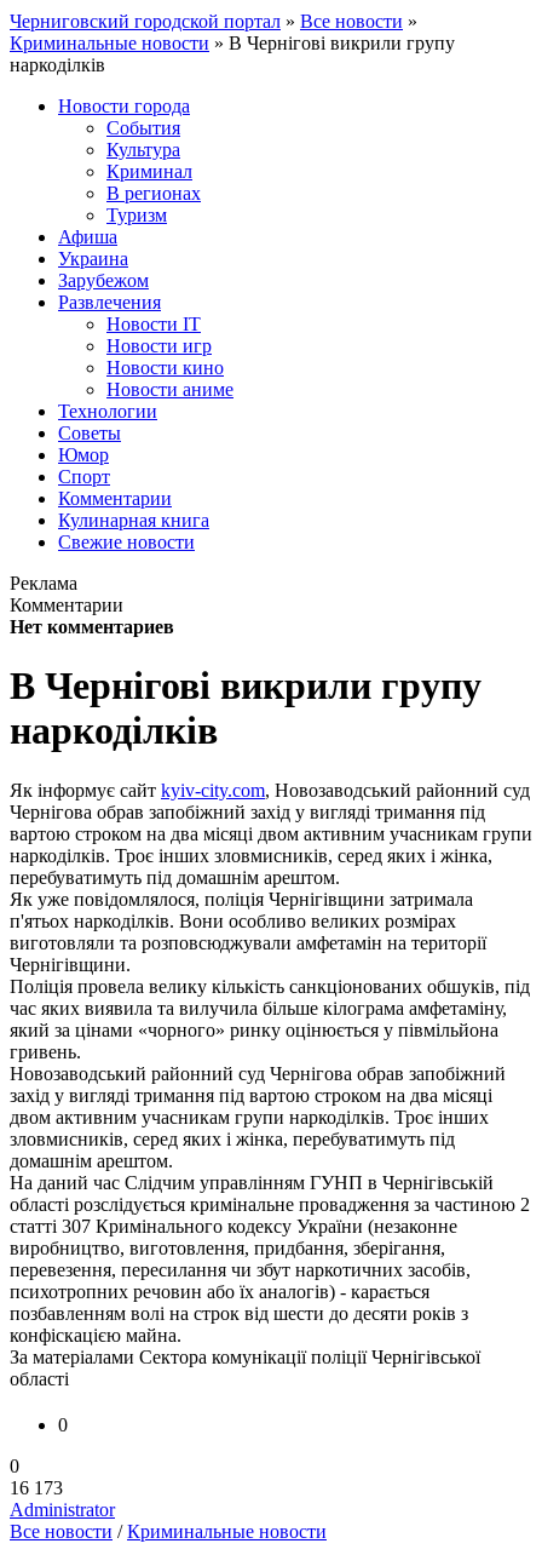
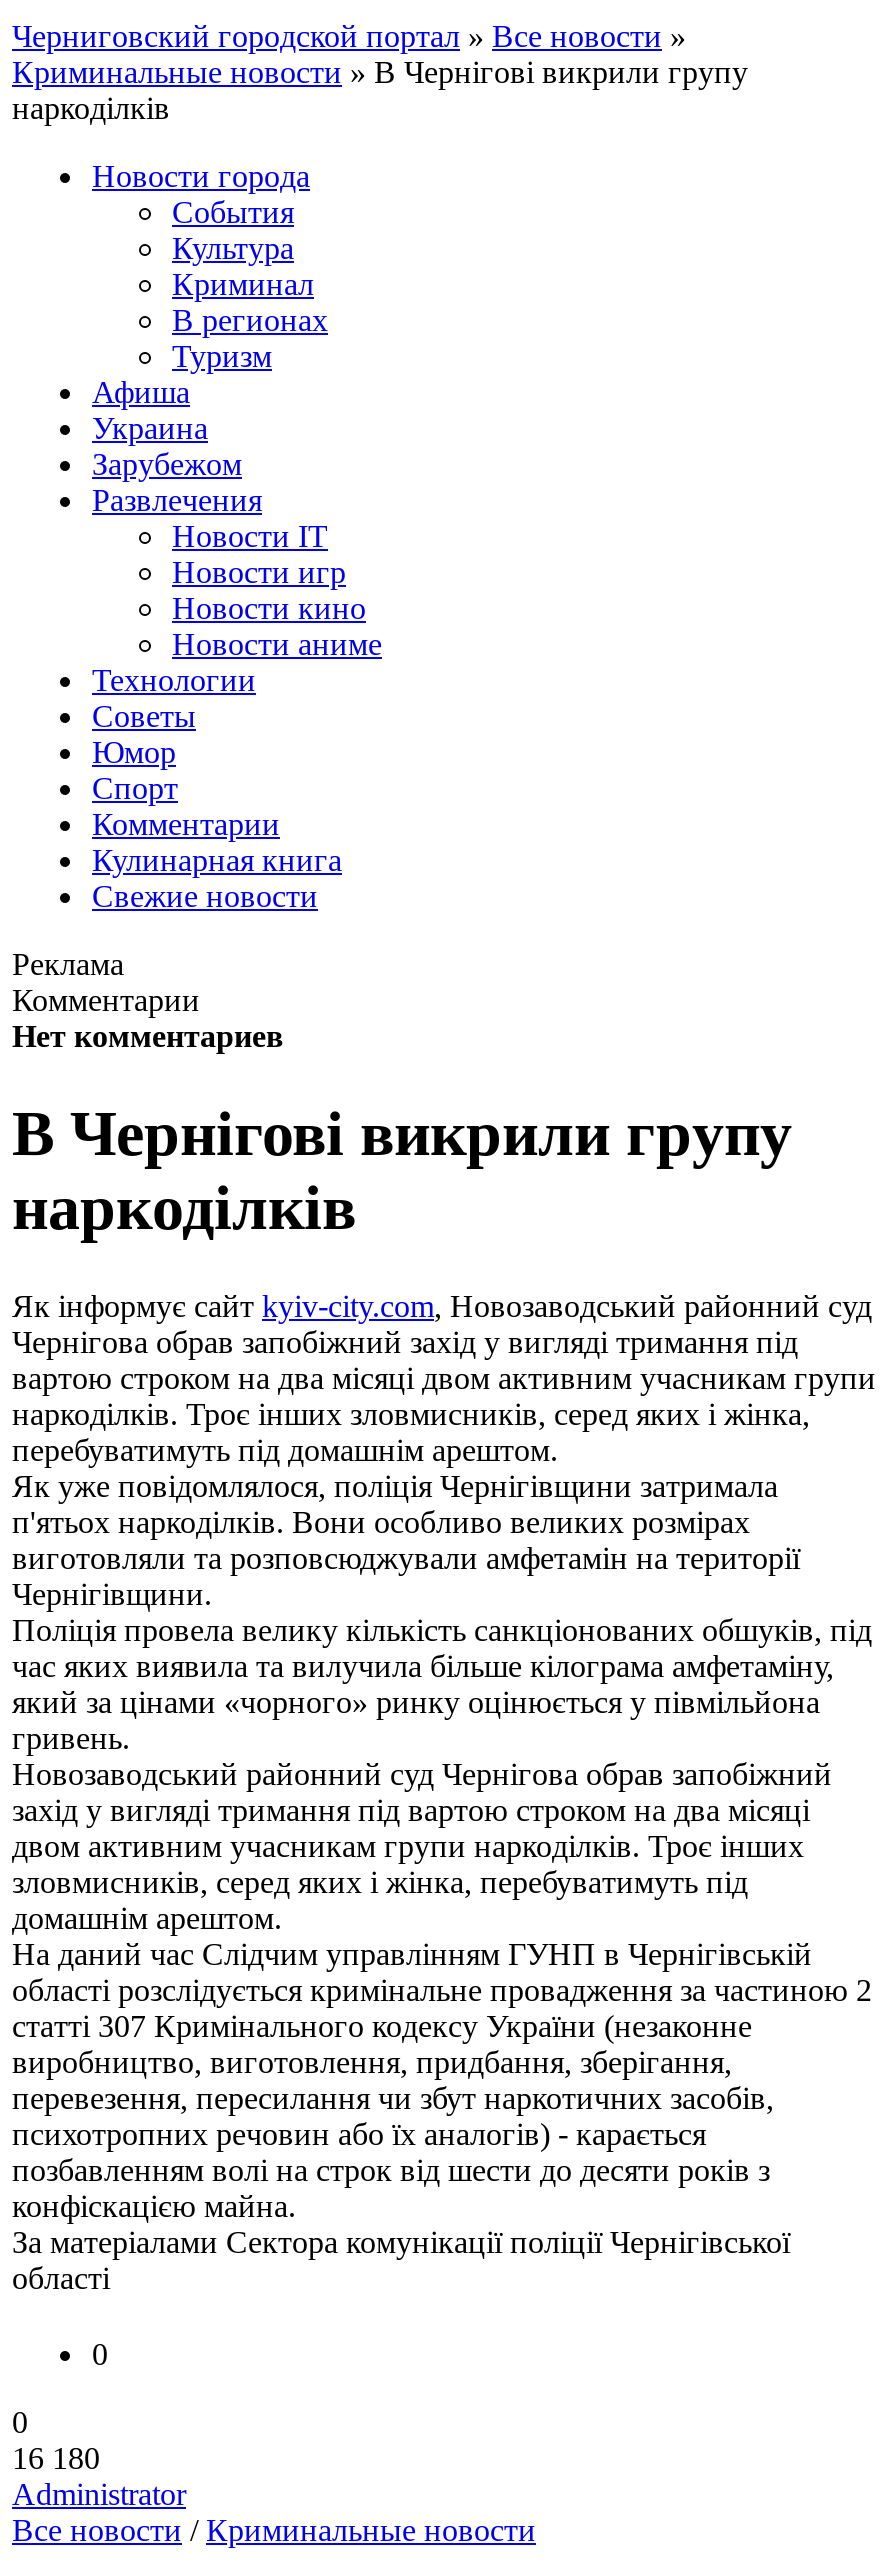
- 16 173
+ 16 180
